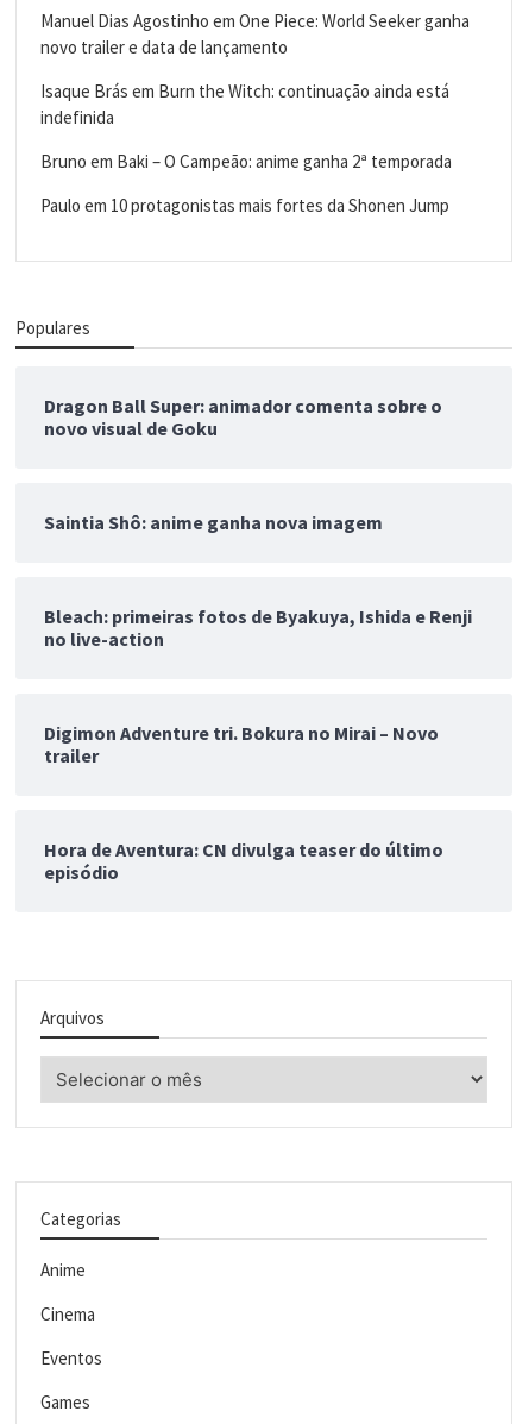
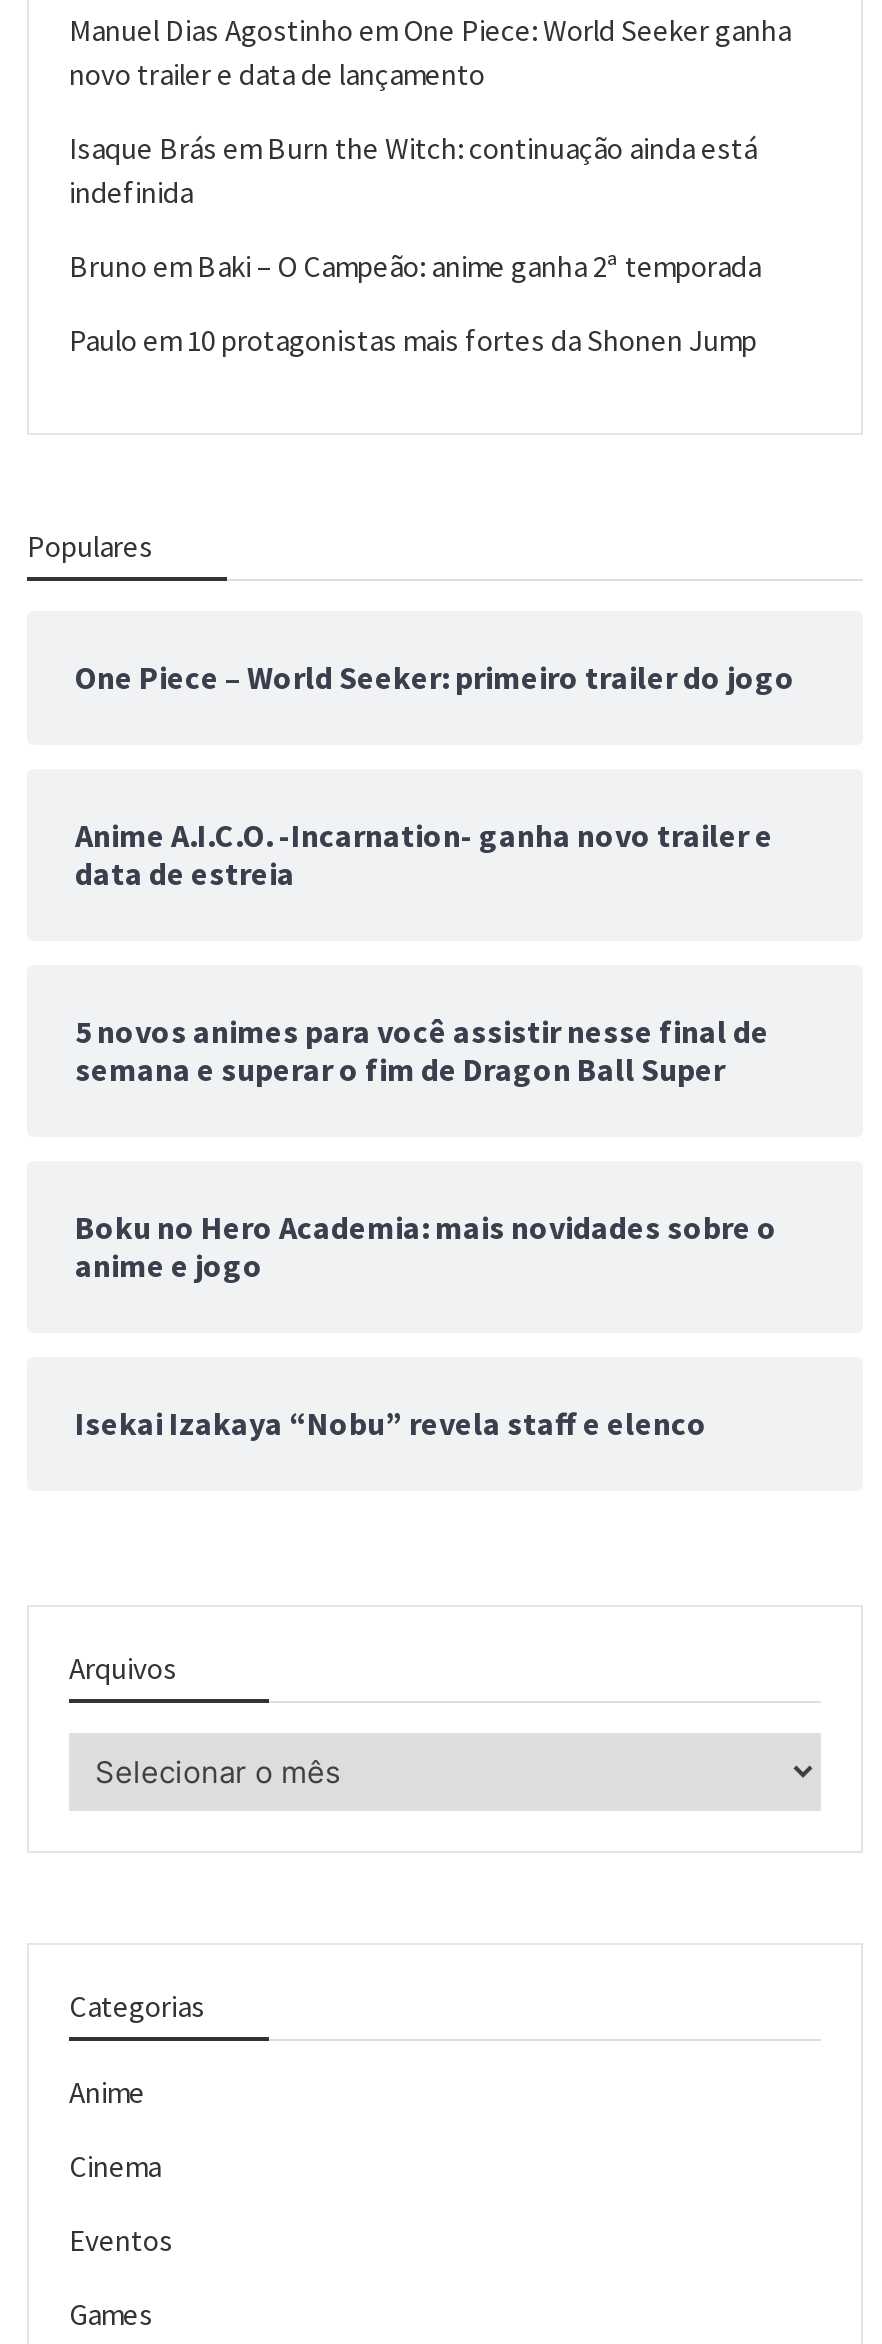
- Dragon Ball Super: animador comenta sobre o
- novo visual de Goku
+ One Piece – World Seeker: primeiro trailer do jogo

- Saintia Shô: anime ganha nova imagem
+ Anime A.I.C.O. -Incarnation- ganha novo trailer e
+ data de estreia

- Bleach: primeiras fotos de Byakuya, Ishida e Renji
- no live-action
+ 5 novos animes para você assistir nesse final de
+ semana e superar o fim de Dragon Ball Super

- Digimon Adventure tri. Bokura no Mirai – Novo
- trailer
+ Boku no Hero Academia: mais novidades sobre o
+ anime e jogo

- Hora de Aventura: CN divulga teaser do último
- episódio
+ Isekai Izakaya “Nobu” revela staff e elenco
